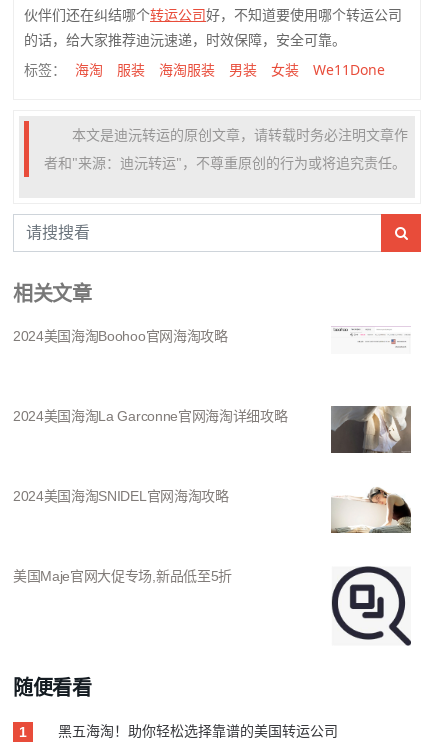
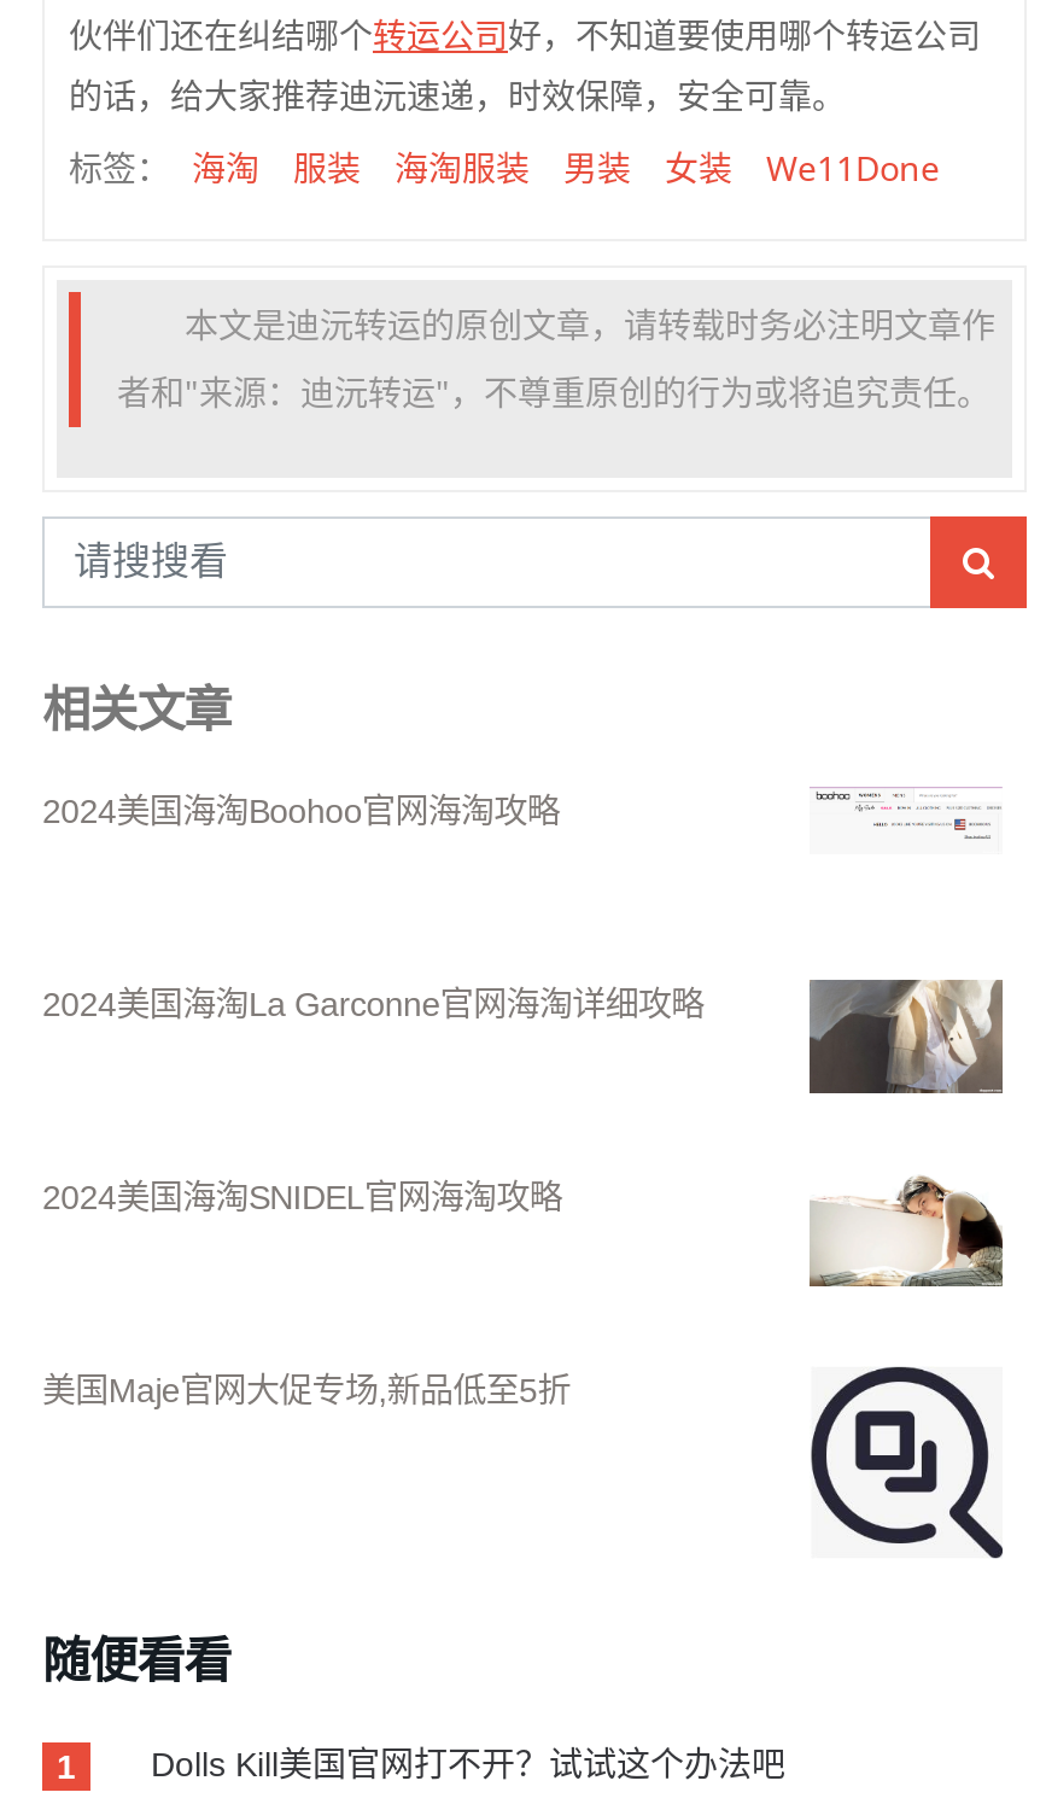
- 黑五海淘！助你轻松选择靠谱的美国转运公司
+ Dolls Kill美国官网打不开？试试这个办法吧
